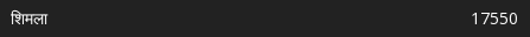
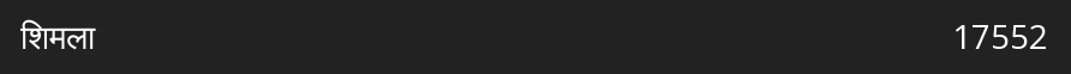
- 17550
+ 17552
